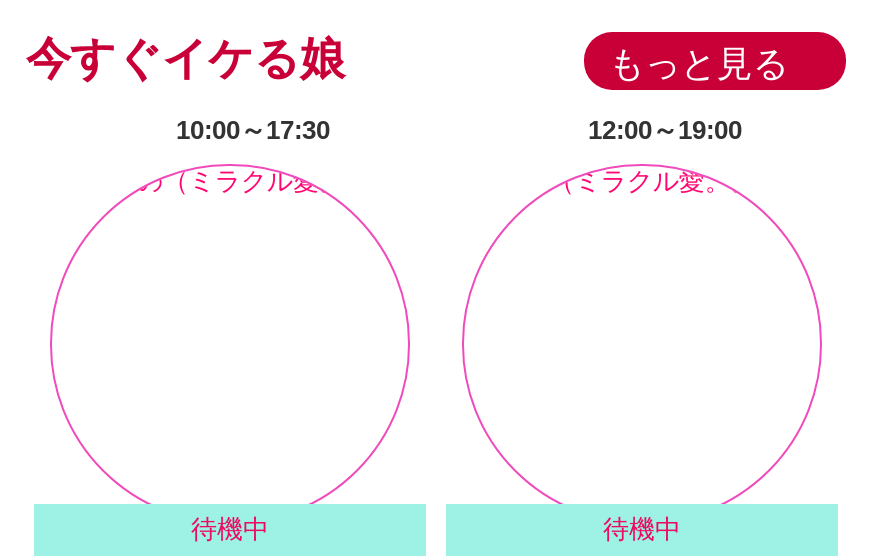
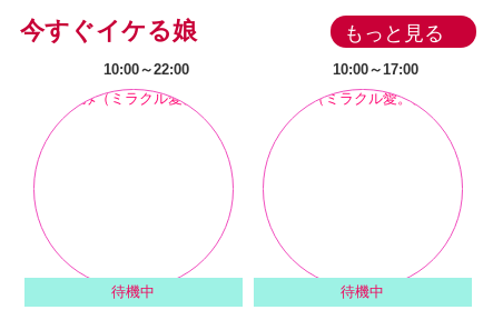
- 10:00～17:30
+ 10:00～22:00

- 12:00～19:00
+ 10:00～17:00
